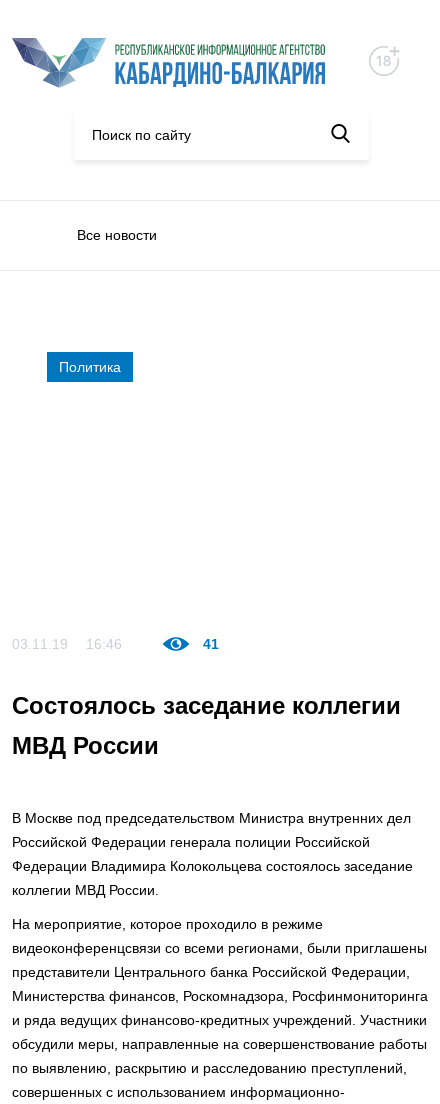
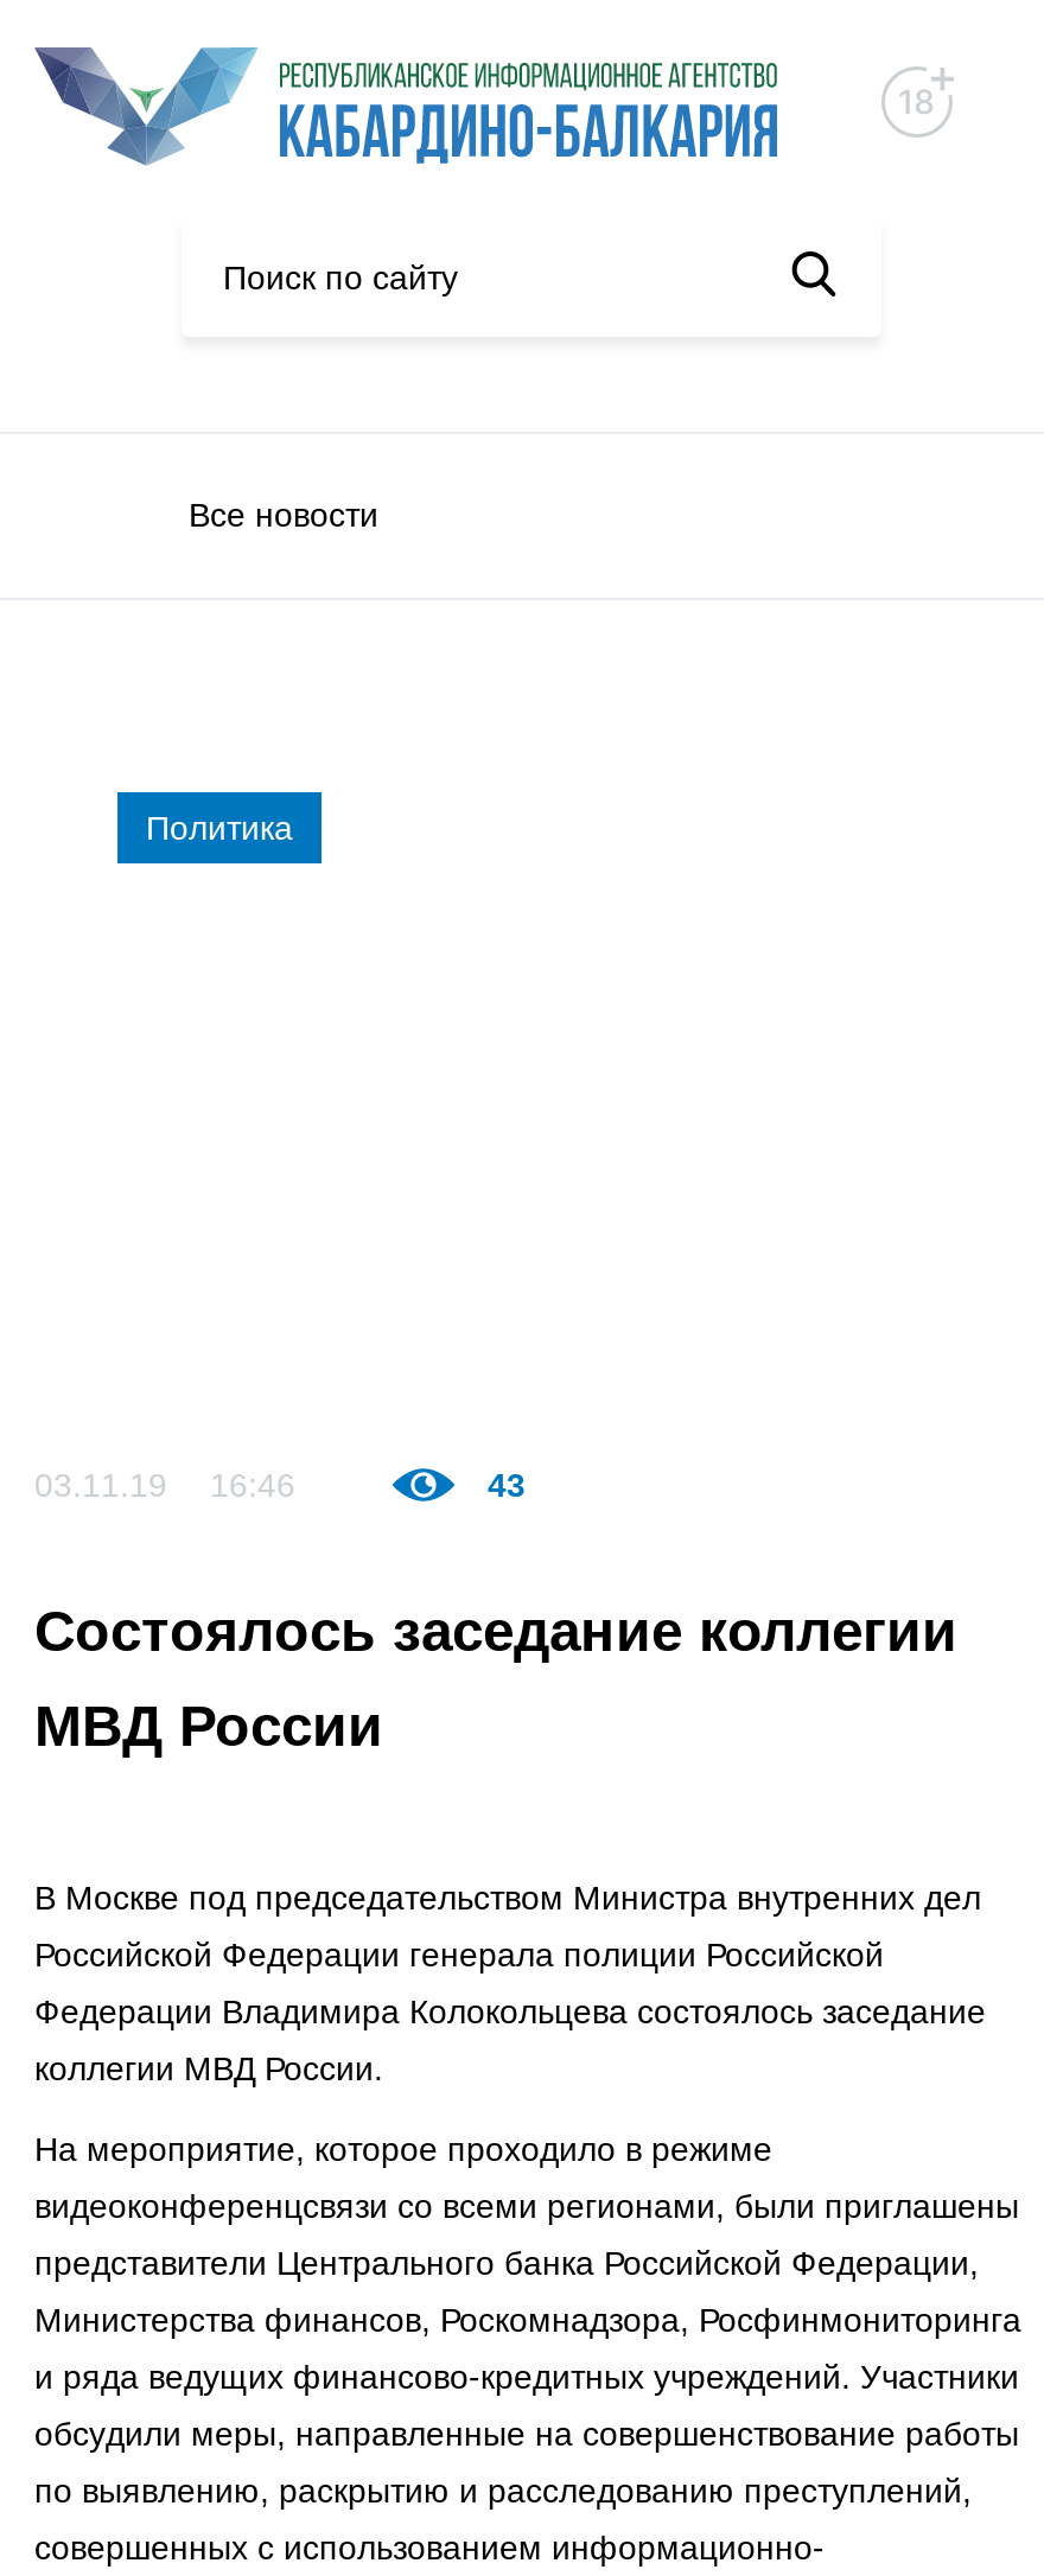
- 41
+ 43
